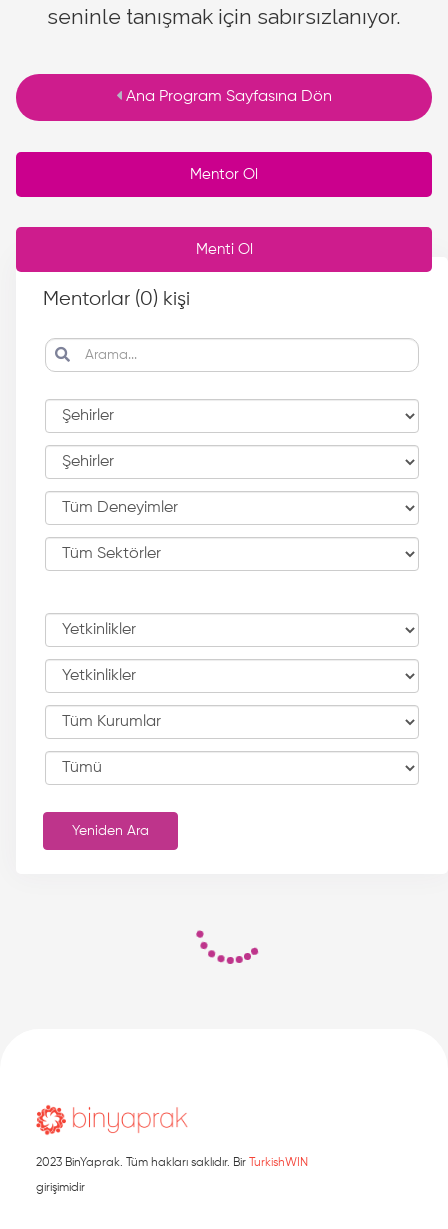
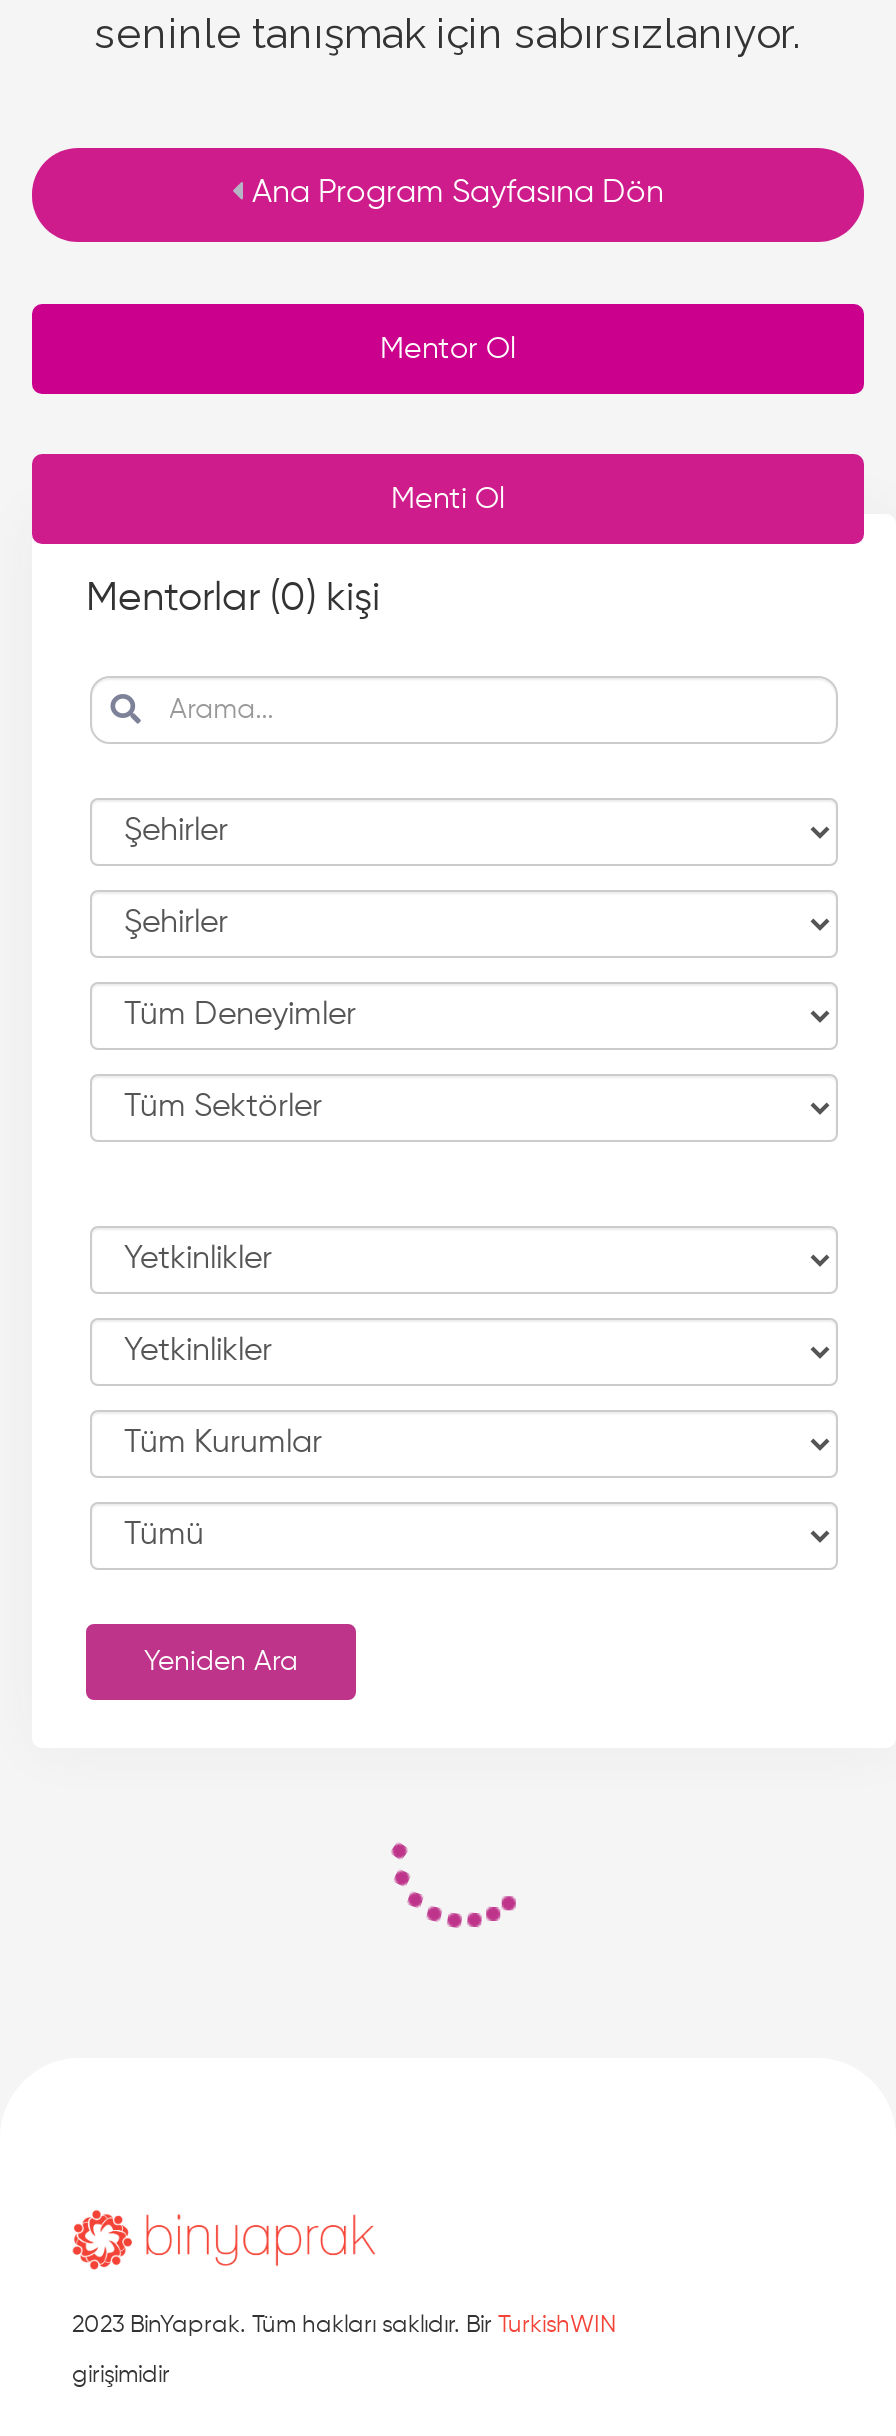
- [image]
+ [image]
